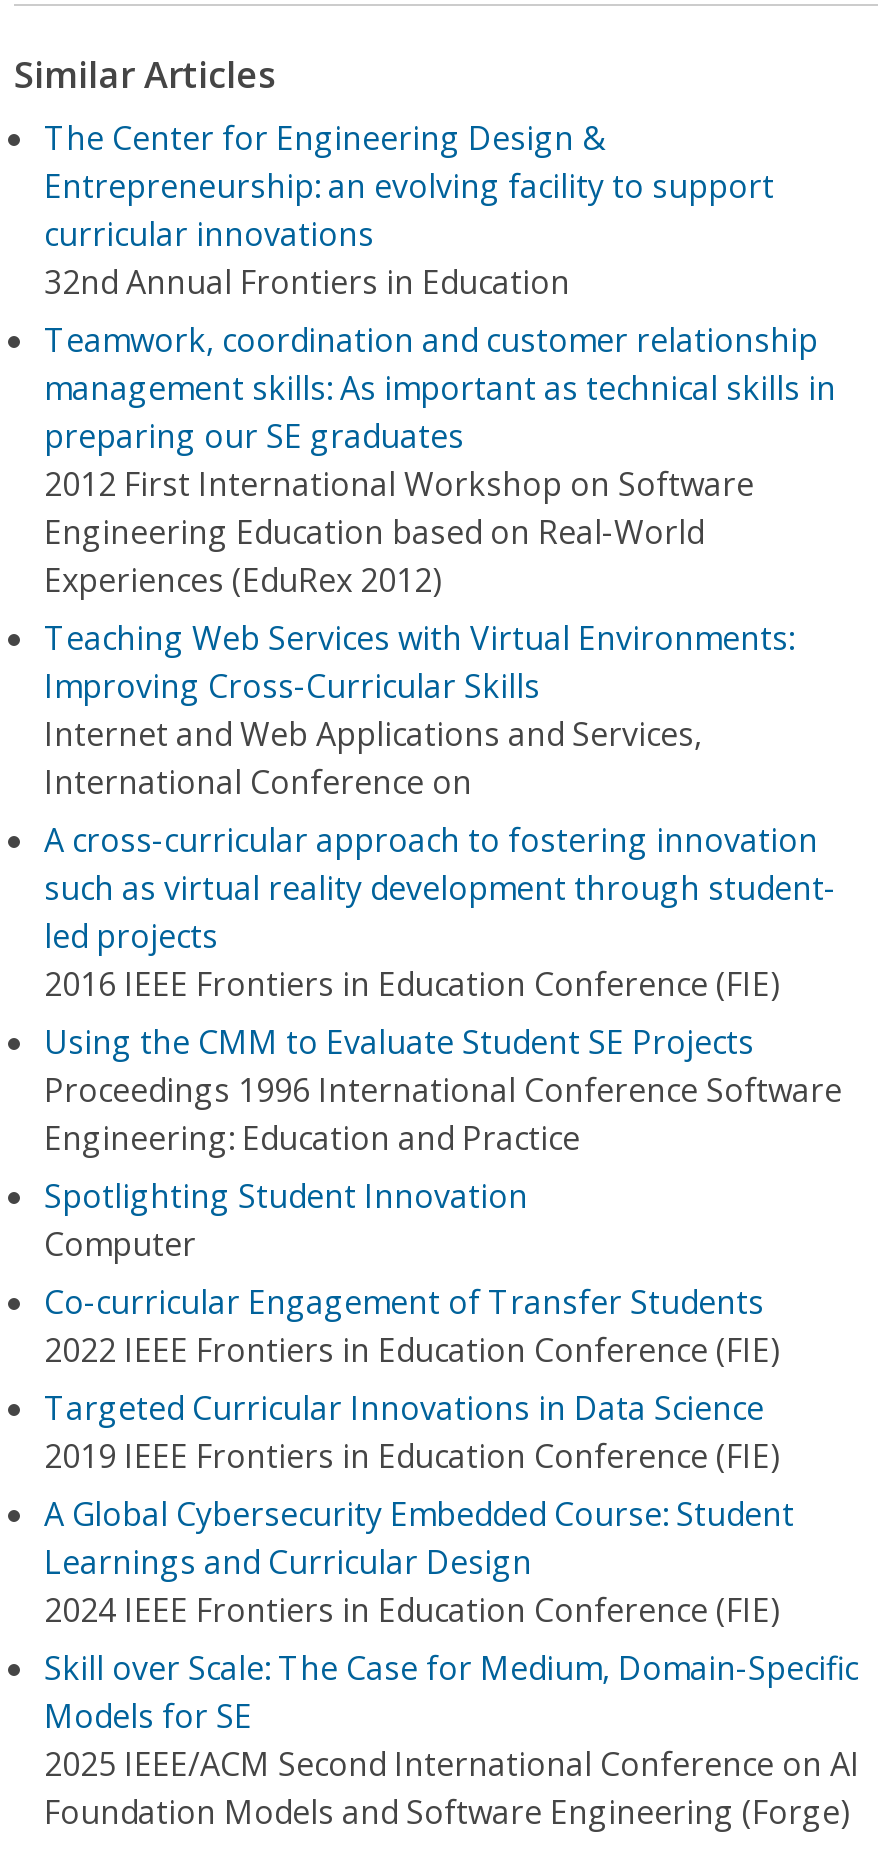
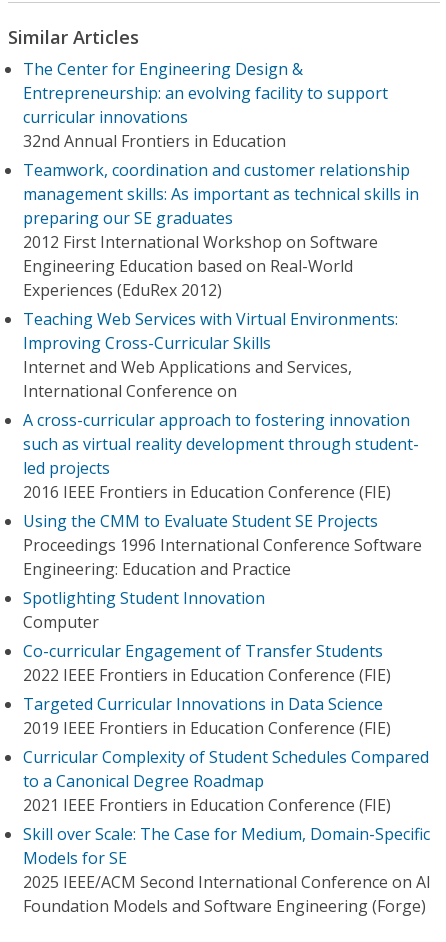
- A Global Cybersecurity Embedded Course: Student
- Learnings and Curricular Design
- 2024 IEEE Frontiers in Education Conference (FIE)
+ Curricular Complexity of Student Schedules Compared
+ to a Canonical Degree Roadmap
+ 2021 IEEE Frontiers in Education Conference (FIE)
